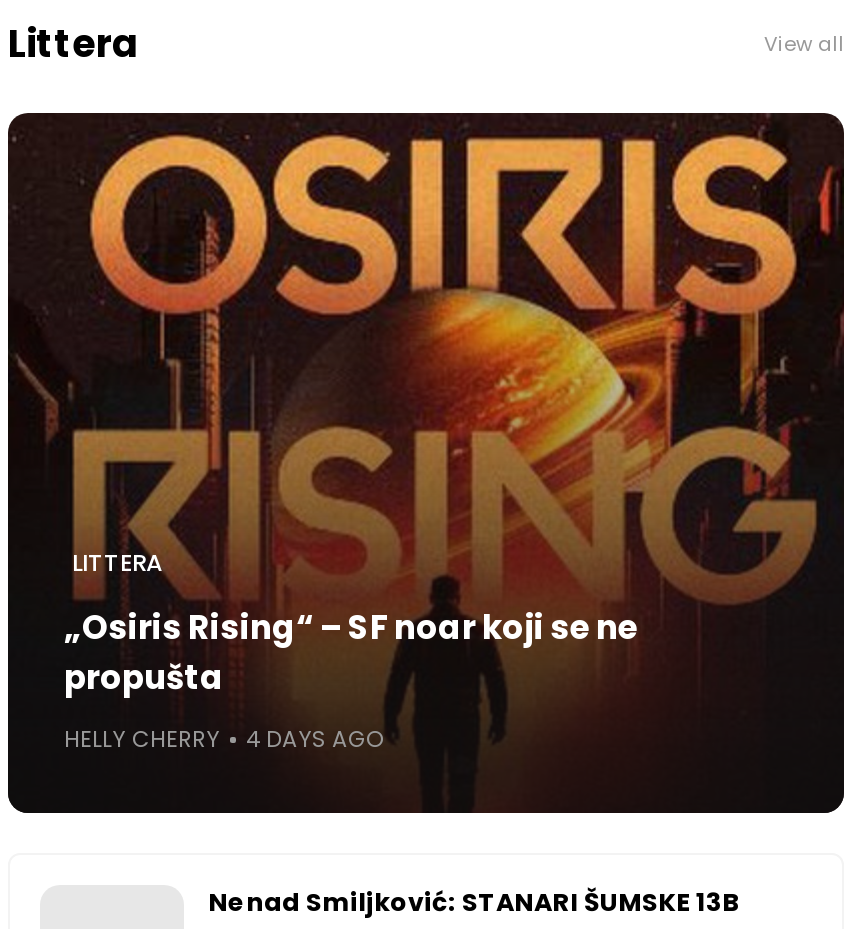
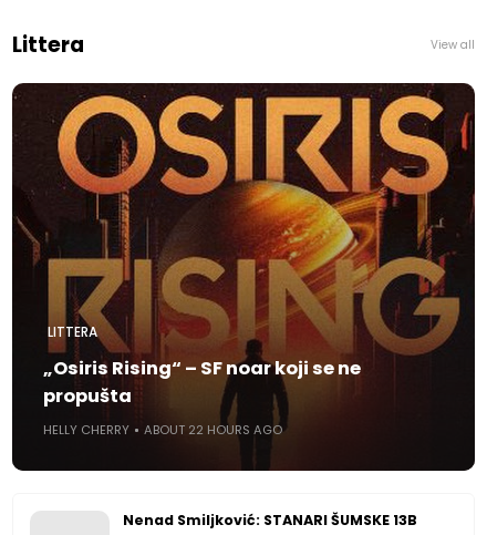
- 4 DAYS AGO
+ ABOUT 22 HOURS AGO
